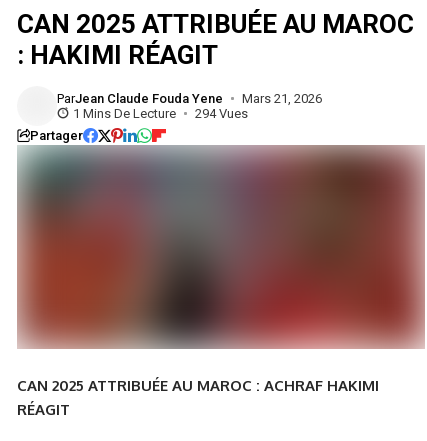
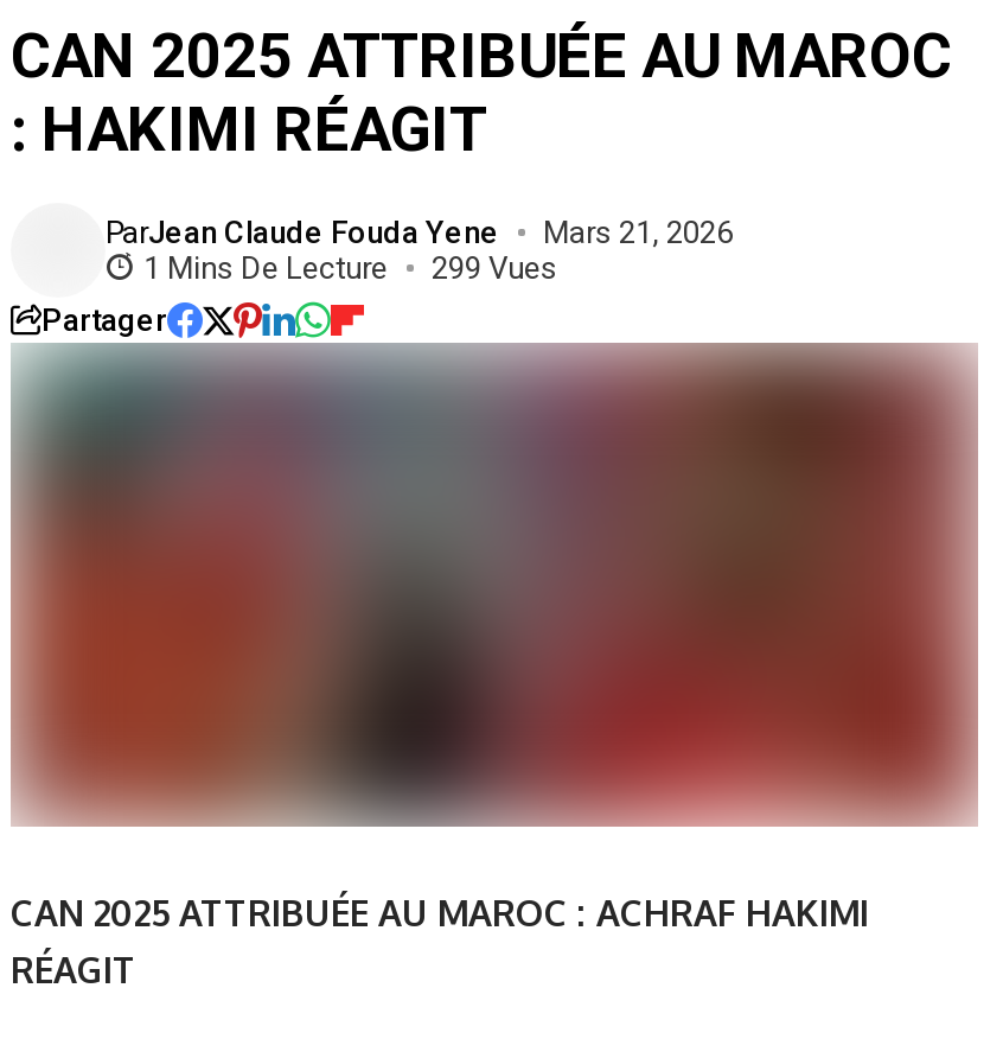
- 1 Mins De Lecture 294 Vues
+ 1 Mins De Lecture 299 Vues
